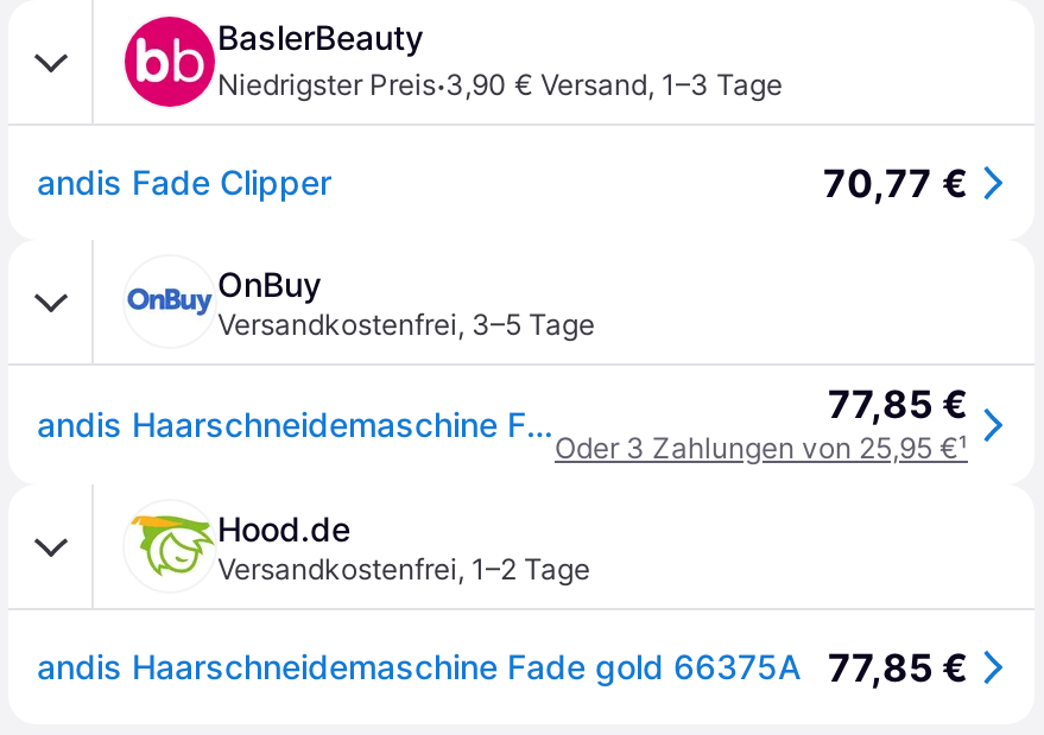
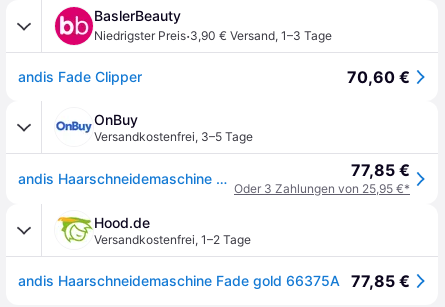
- 70,77 €
+ 70,60 €

- Oder 3 Zahlungen von 25,95 €¹
+ Oder 3 Zahlungen von 25,95 €*
